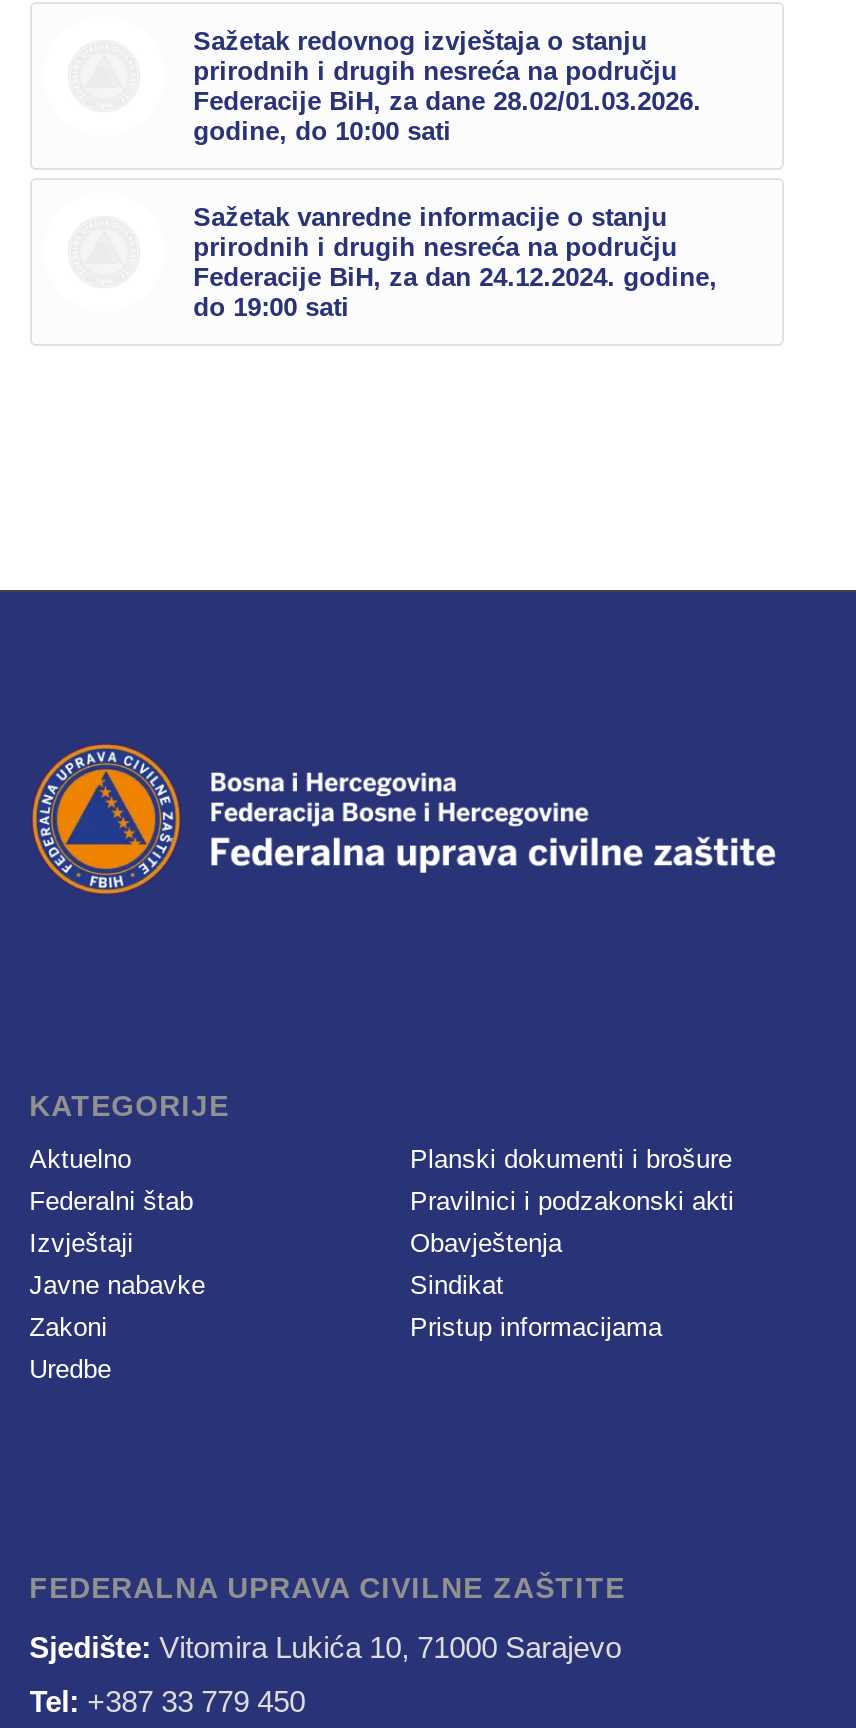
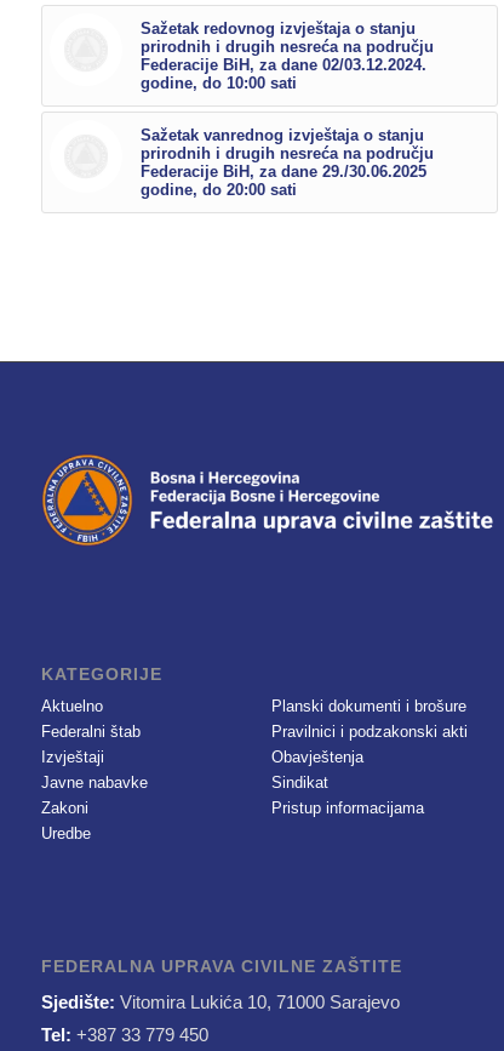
- Federacije BiH, za dane 28.02/01.03.2026.
+ Federacije BiH, za dane 02/03.12.2024.

- Sažetak vanredne informacije o stanju
+ Sažetak vanrednog izvještaja o stanju

- Federacije BiH, za dan 24.12.2024. godine,
- do 19:00 sati
+ Federacije BiH, za dane 29./30.06.2025
+ godine, do 20:00 sati
